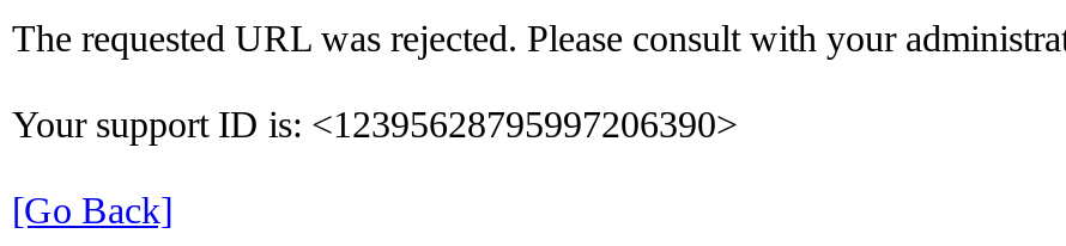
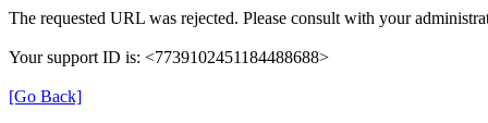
- Your support ID is: <12395628795997206390>
+ Your support ID is: <7739102451184488688>
